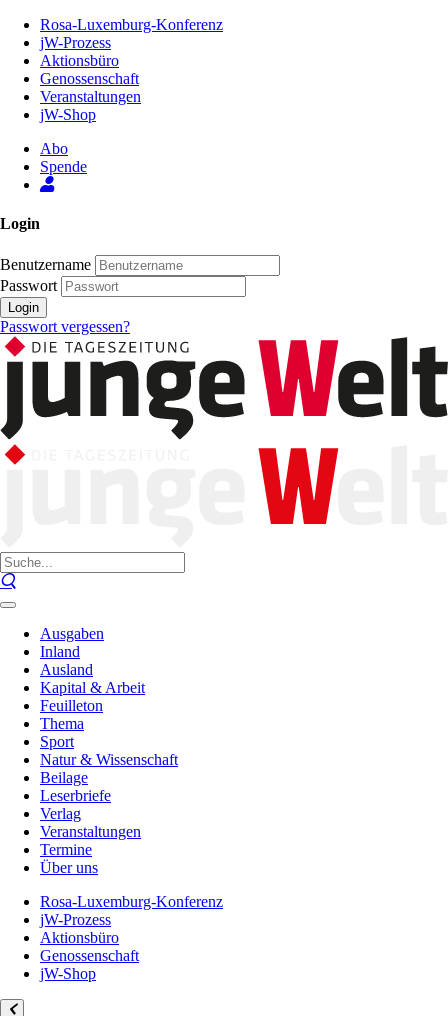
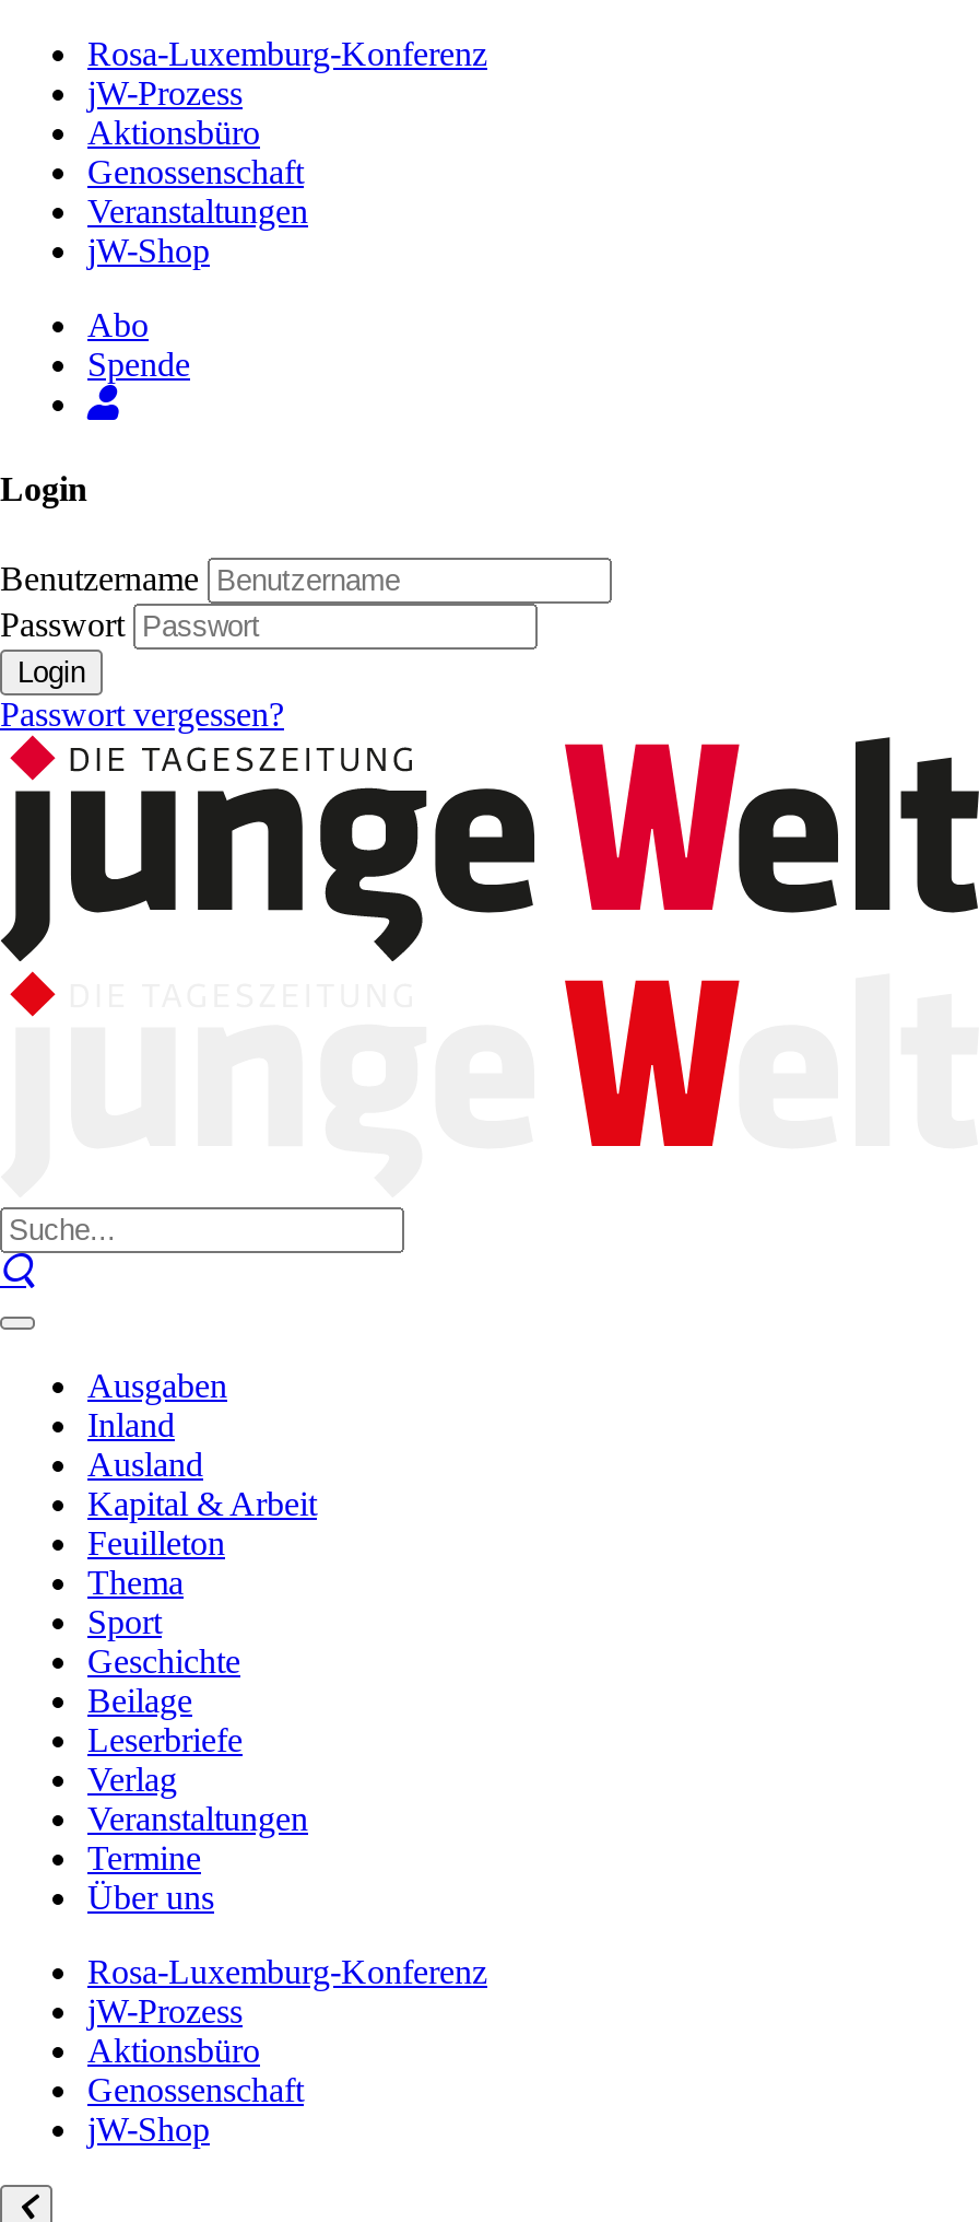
- Natur & Wissenschaft
+ Geschichte
